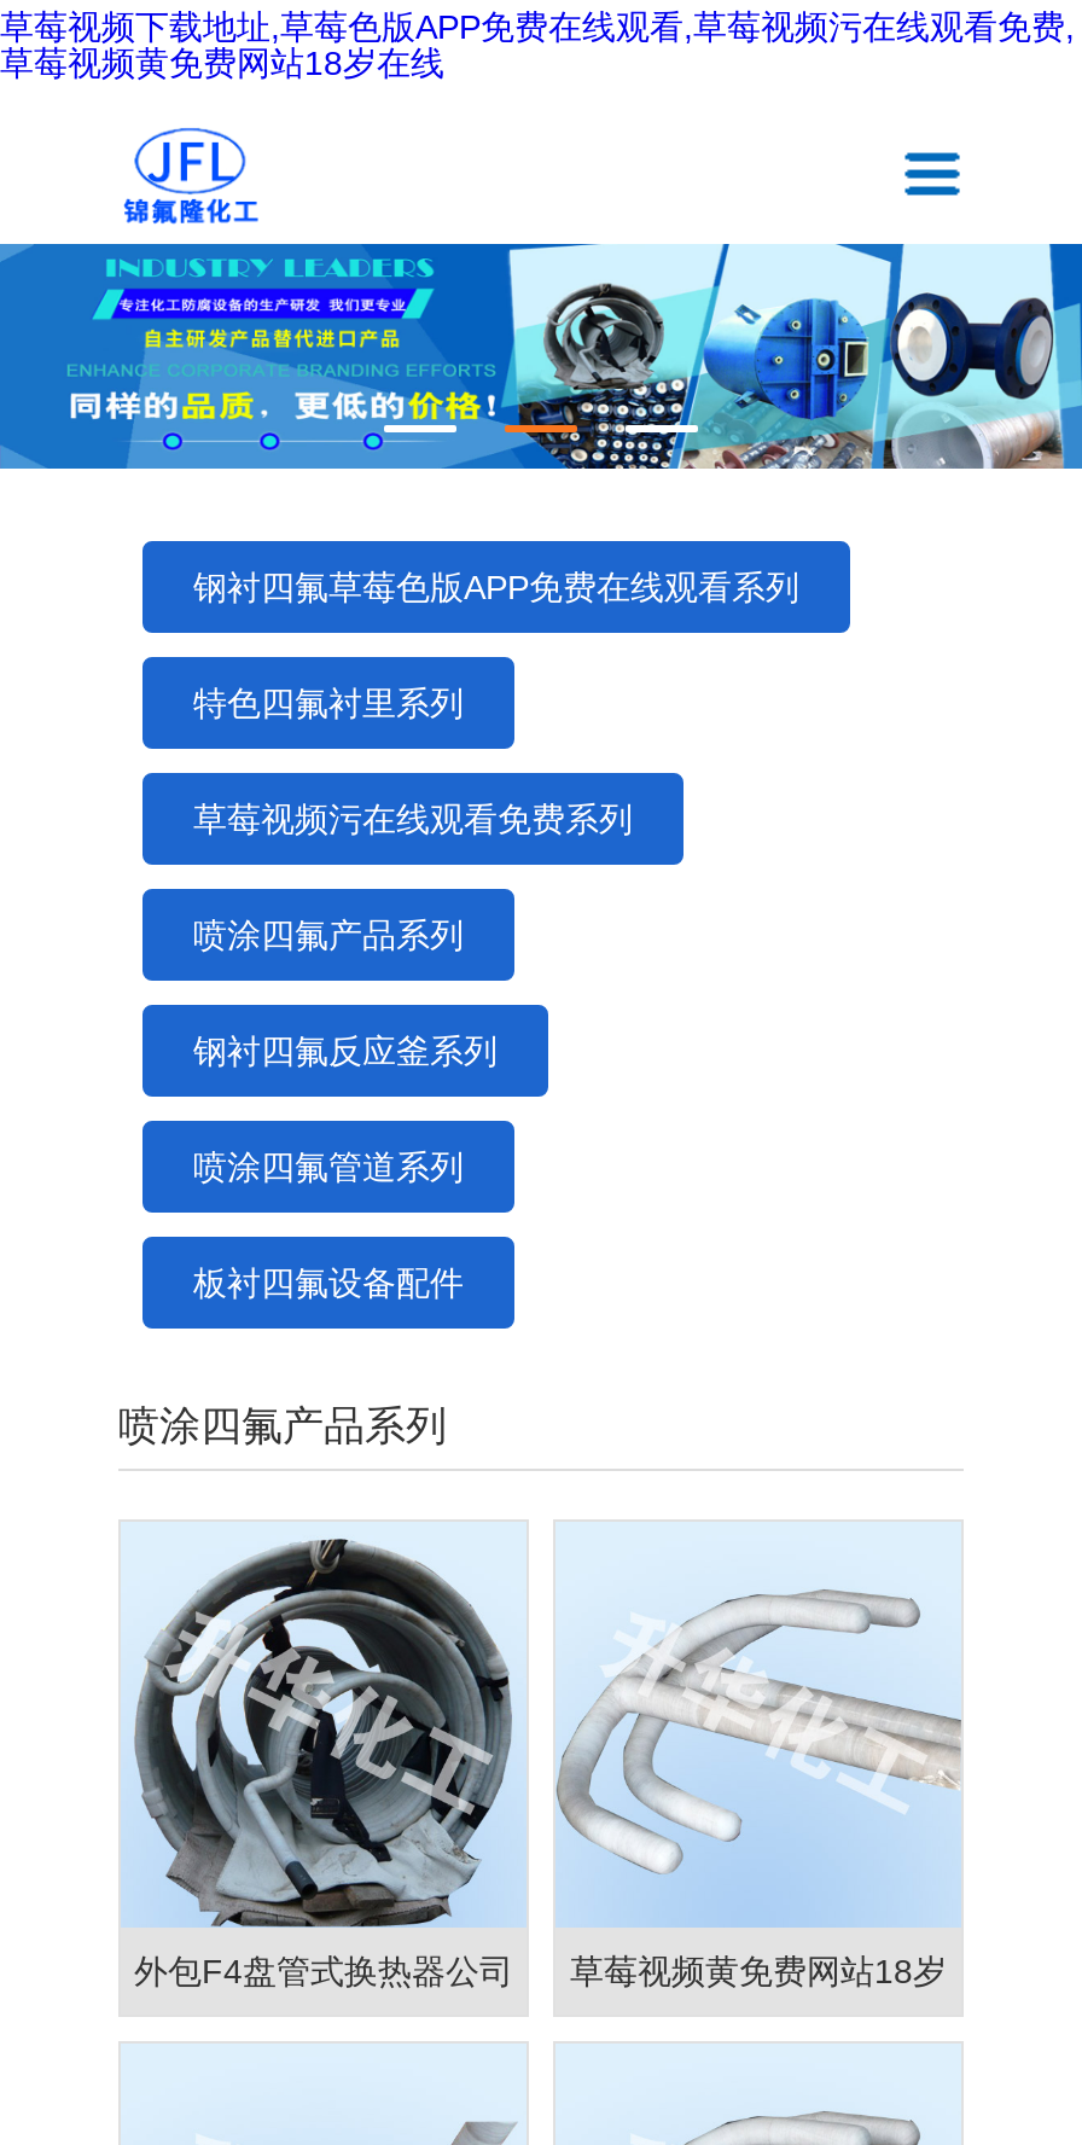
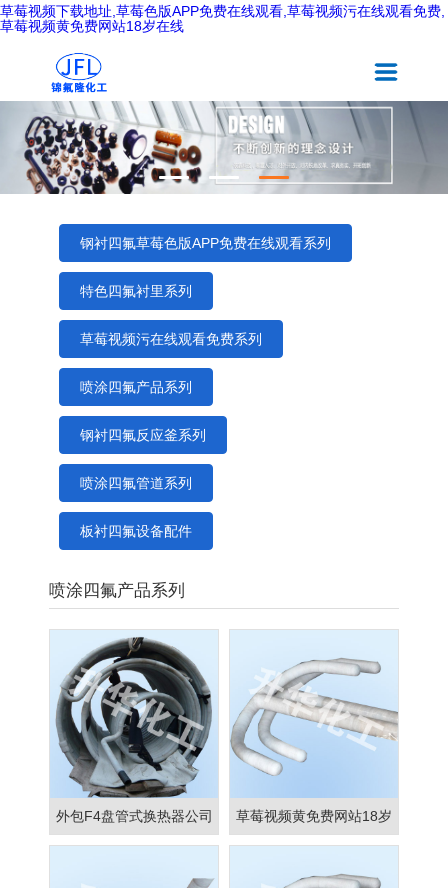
- [image]
+ [image]
